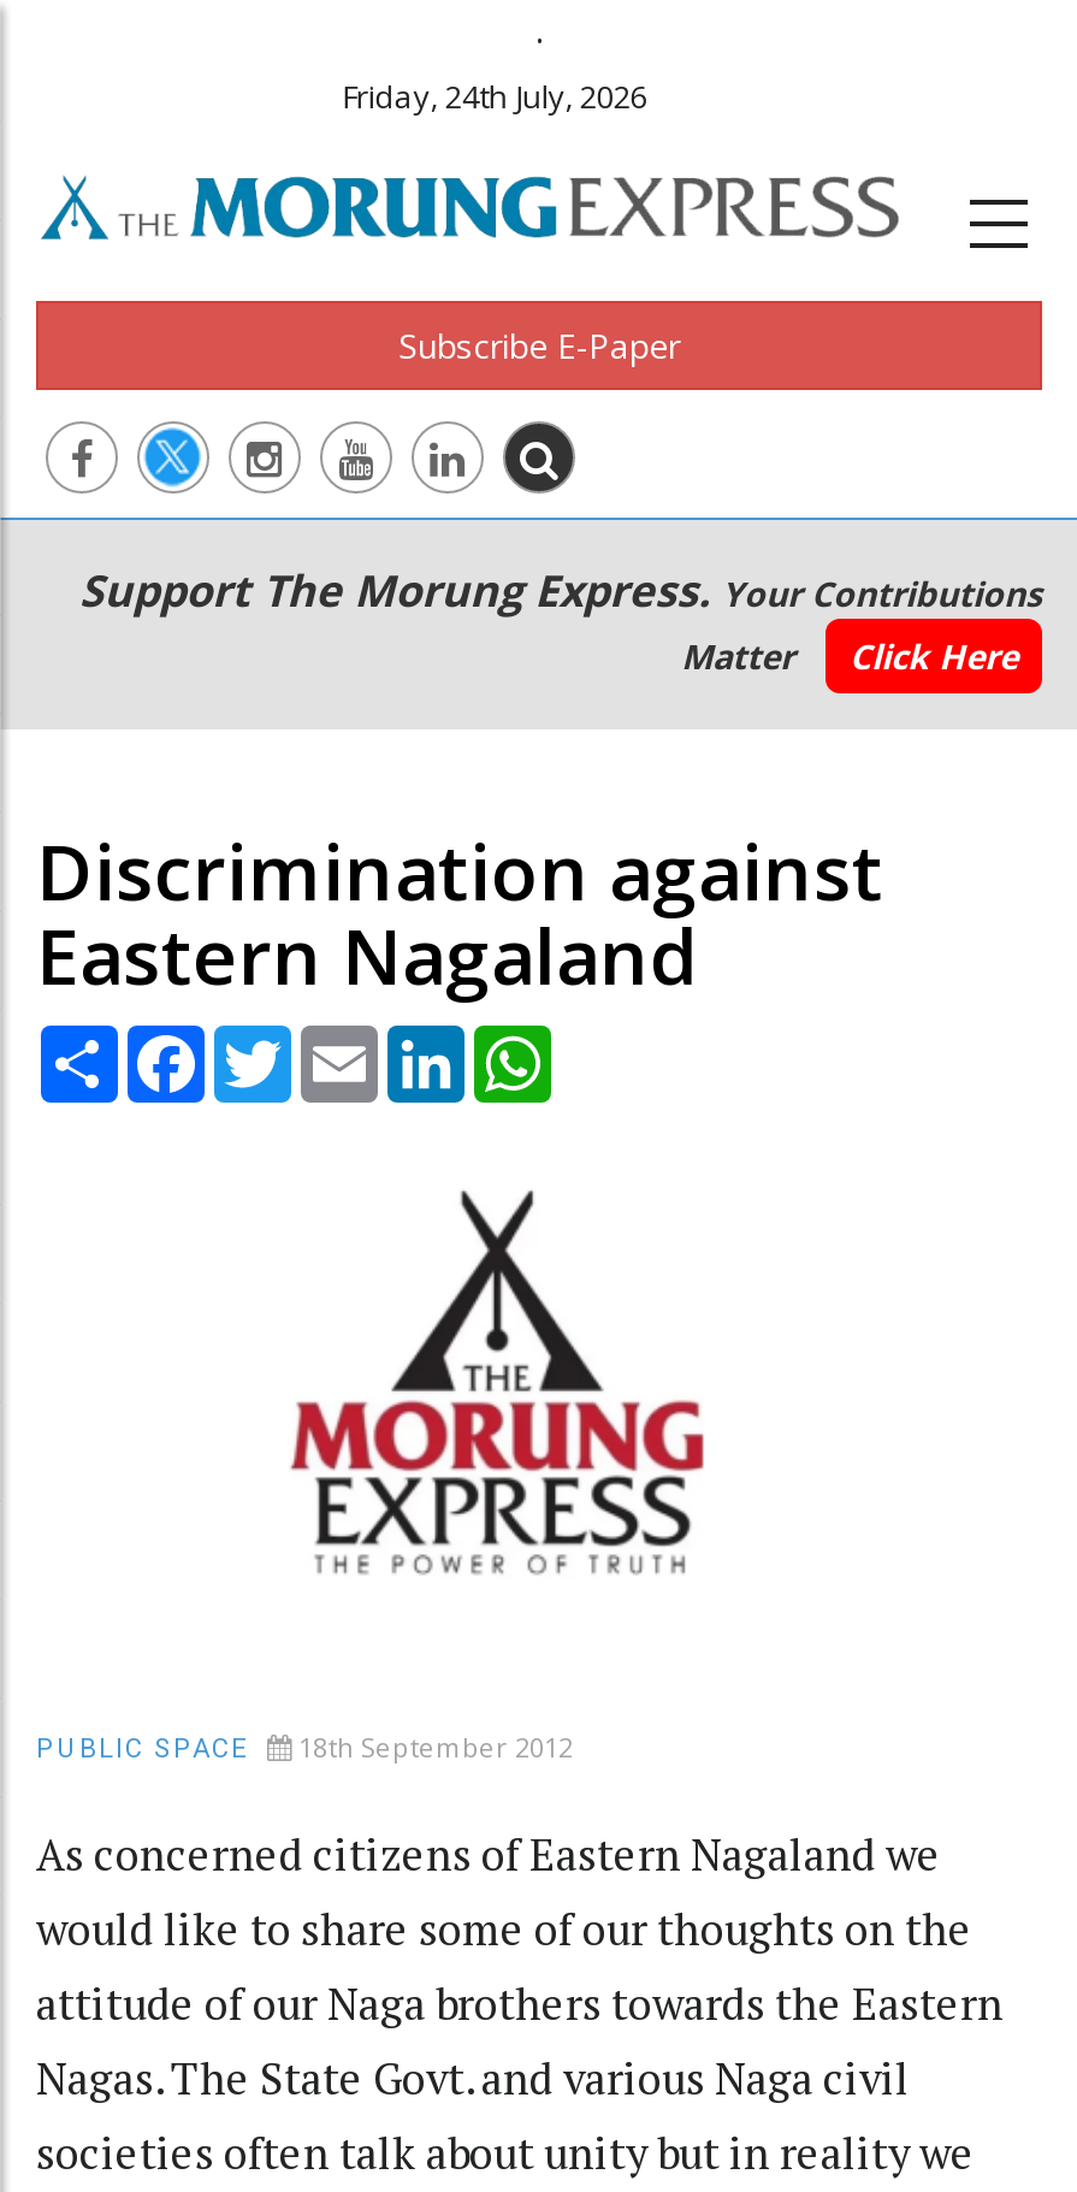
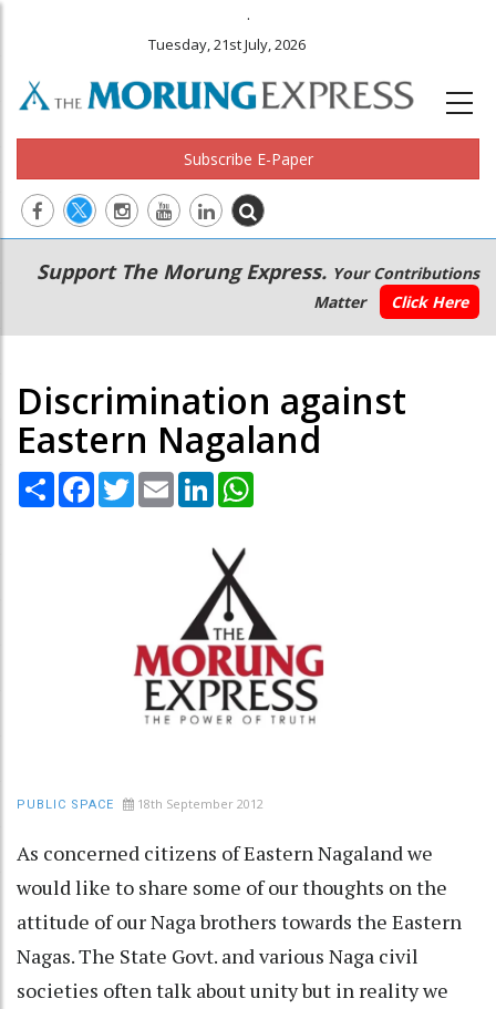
- Friday, 24th July, 2026
+ Tuesday, 21st July, 2026
